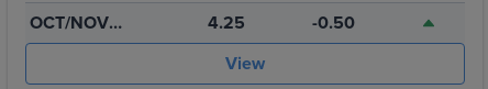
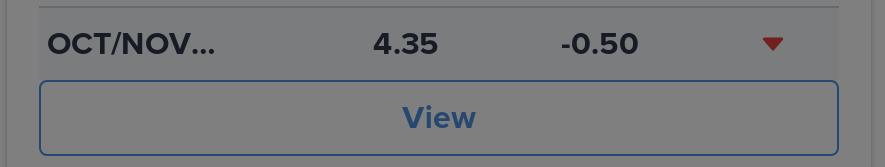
- 4.25
+ 4.35
